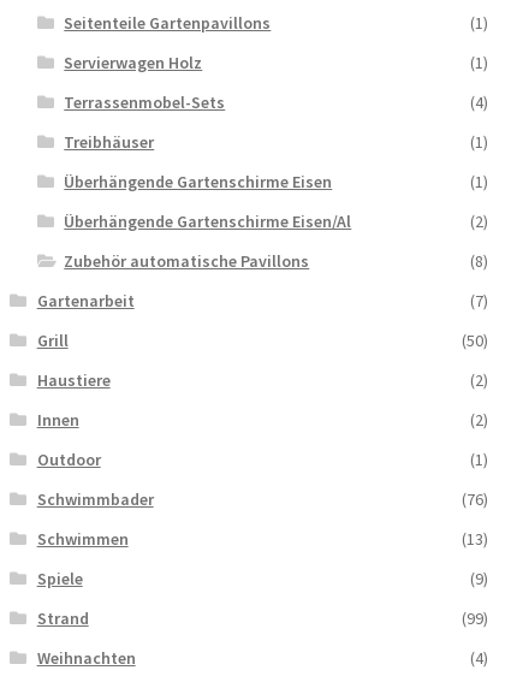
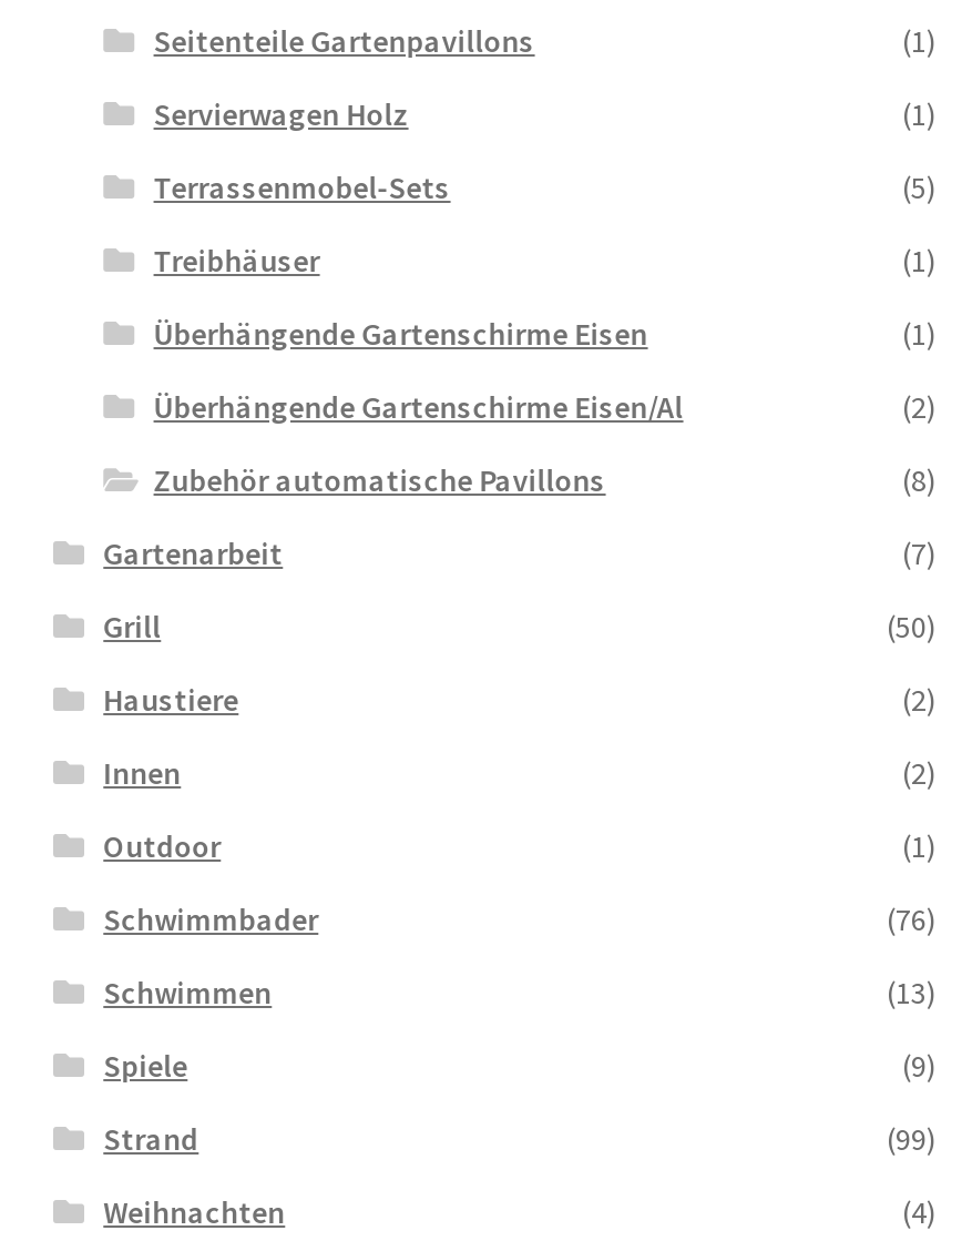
- (4)
+ (5)
